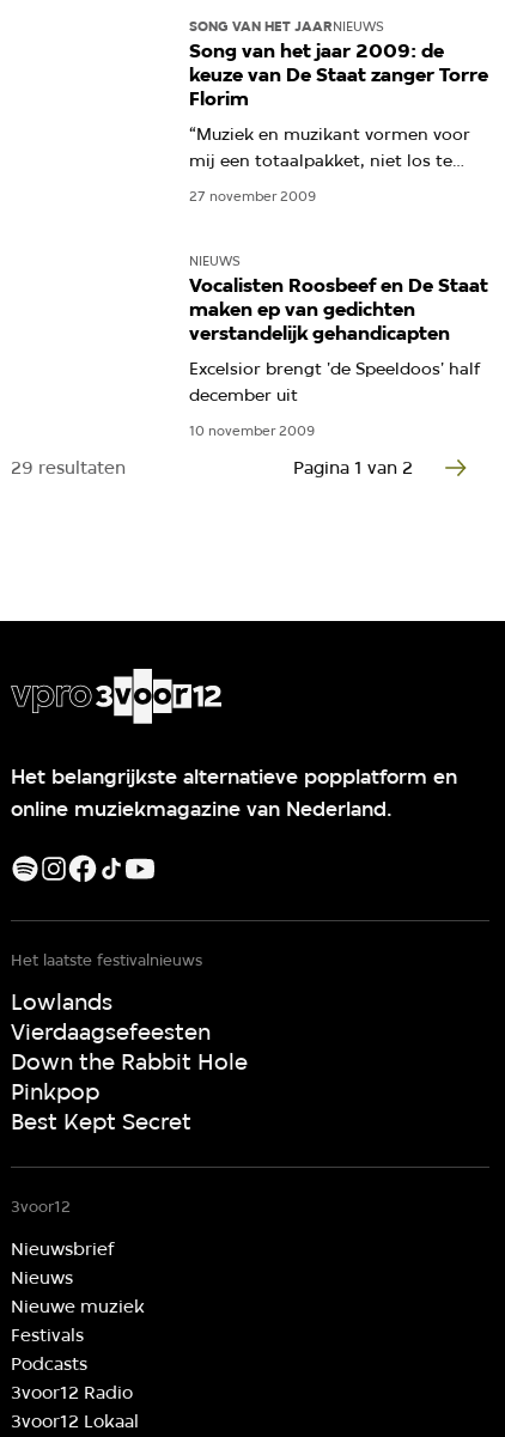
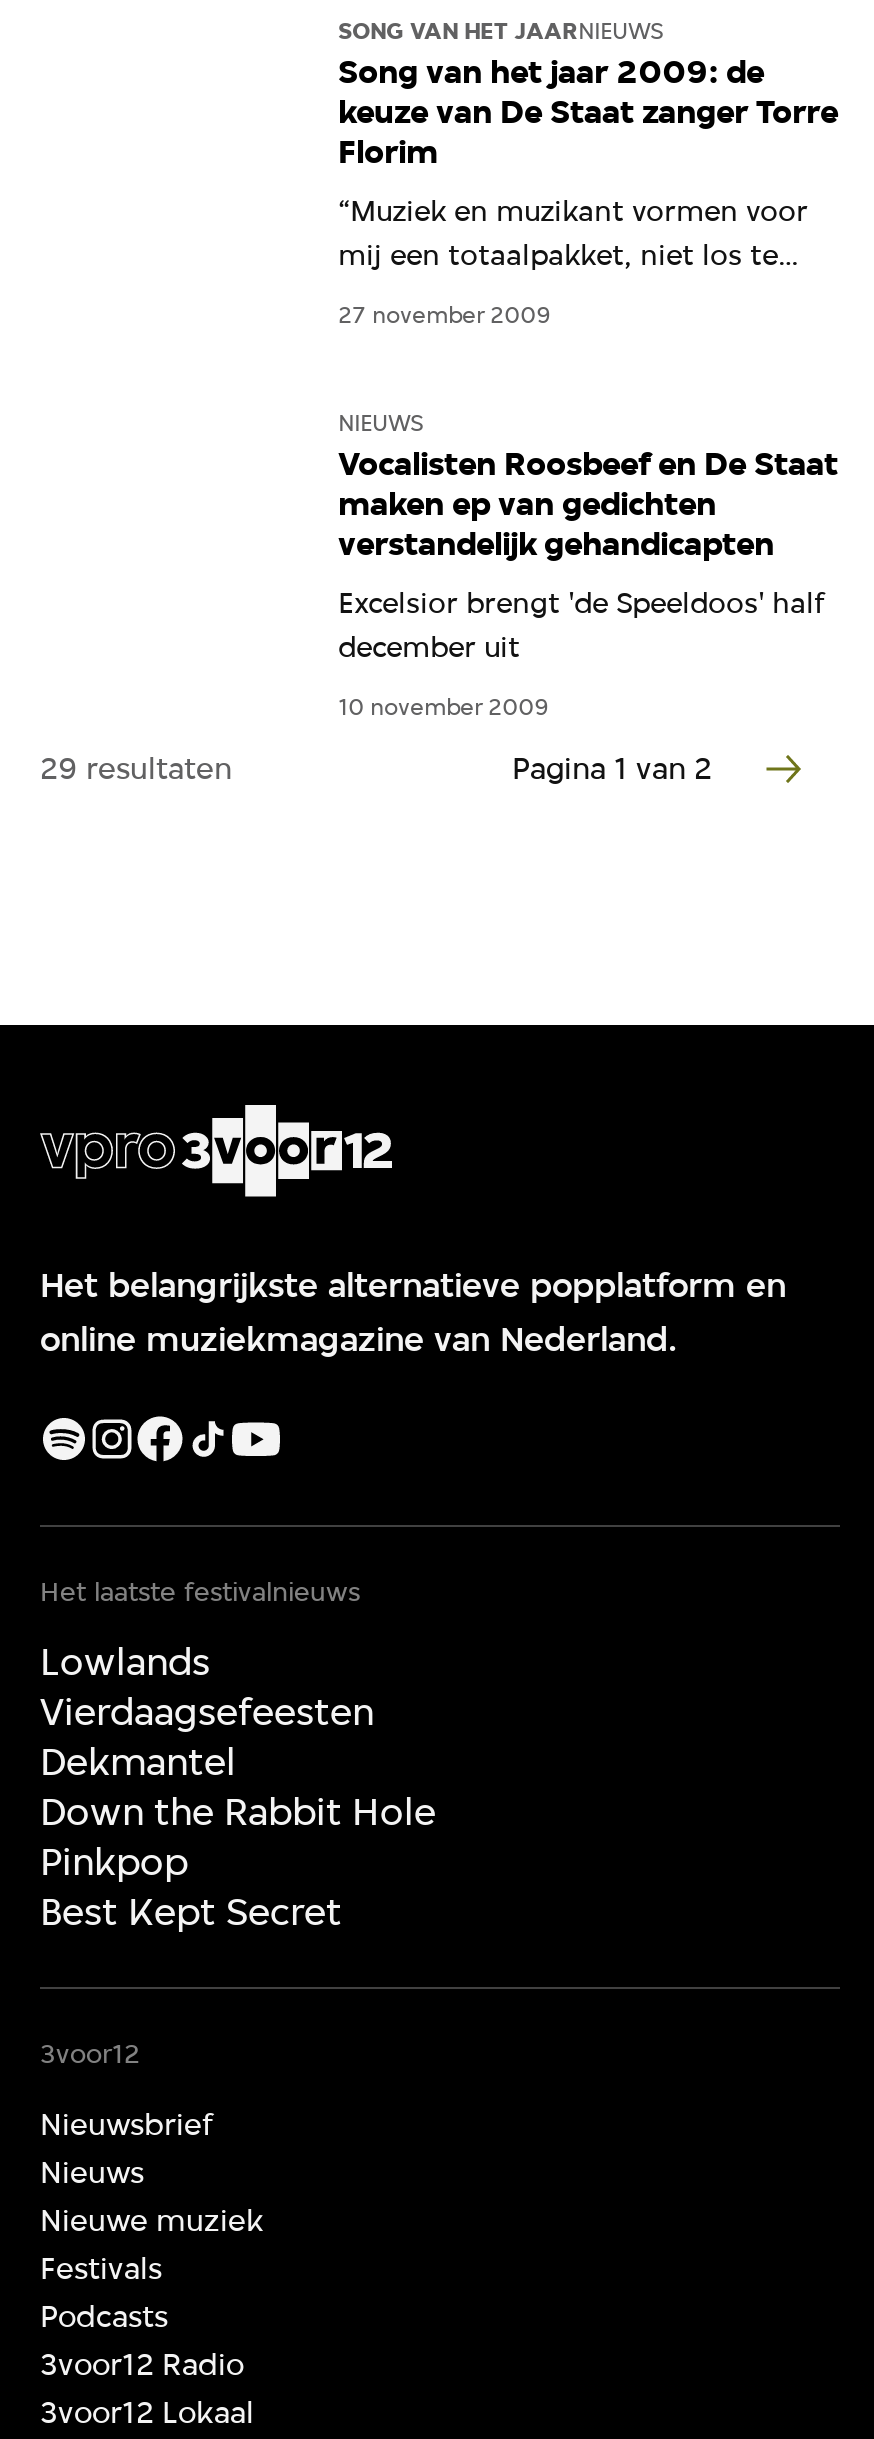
+ Dekmantel
